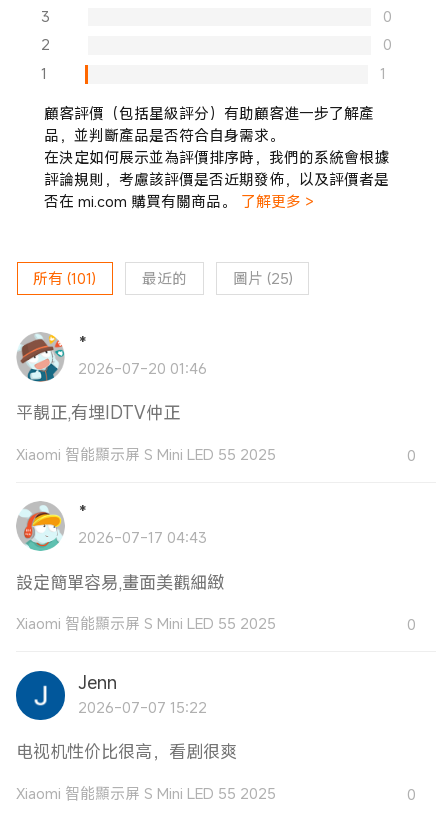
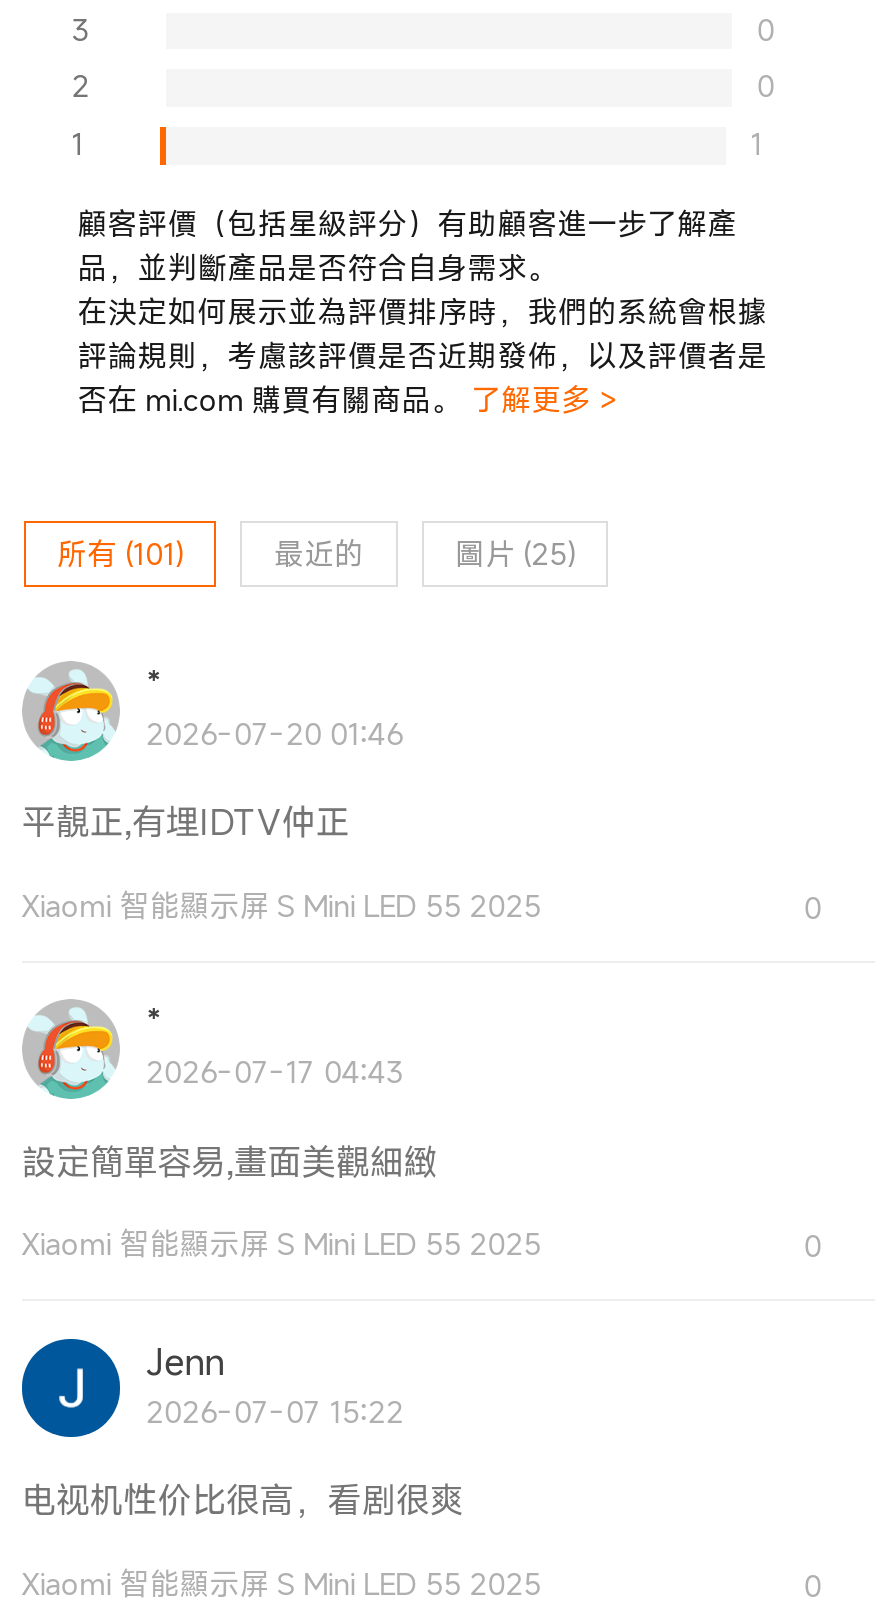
- [image]
+ [image]
